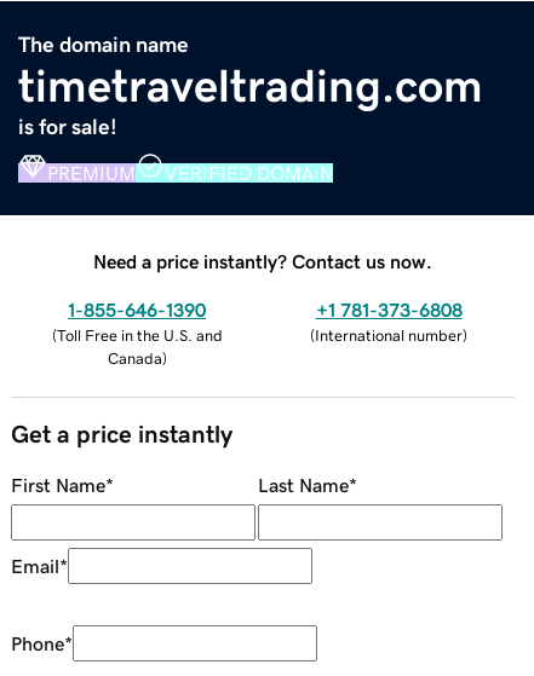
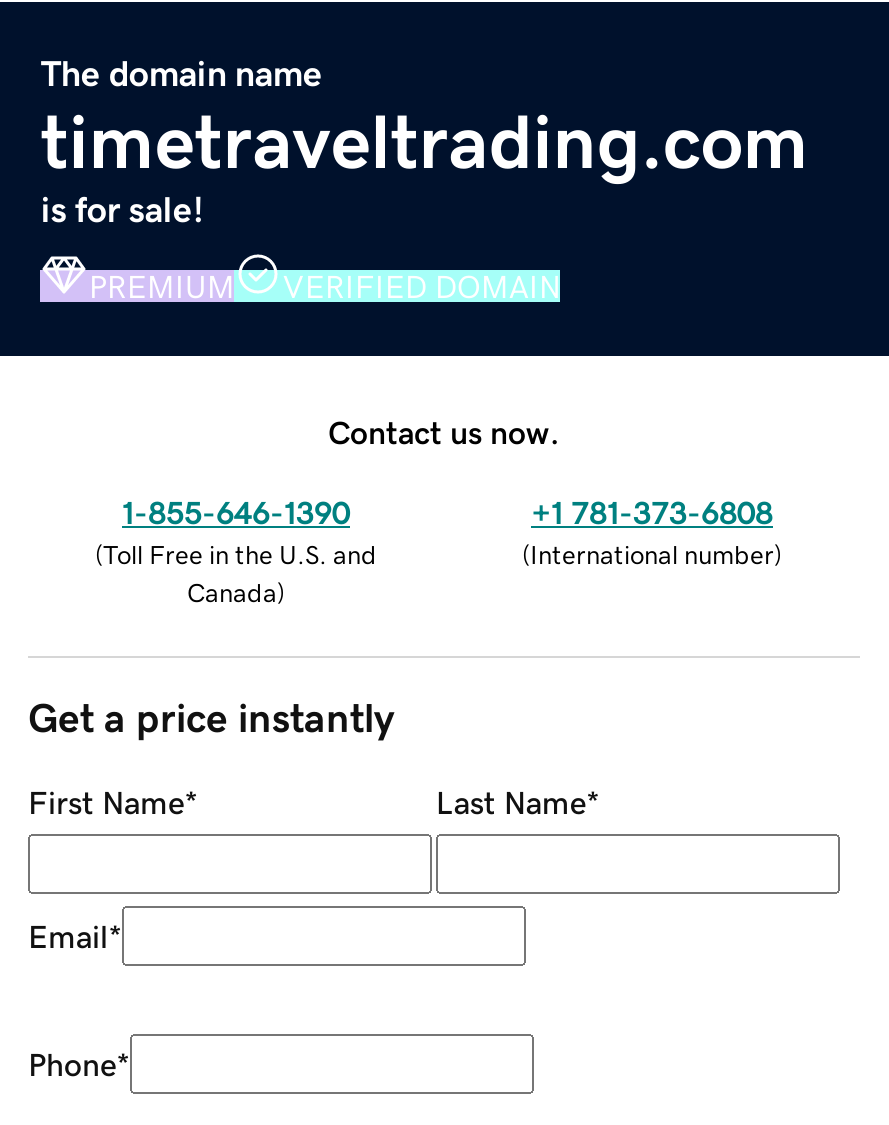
- Need a price instantly? Contact us now.
+ Contact us now.
